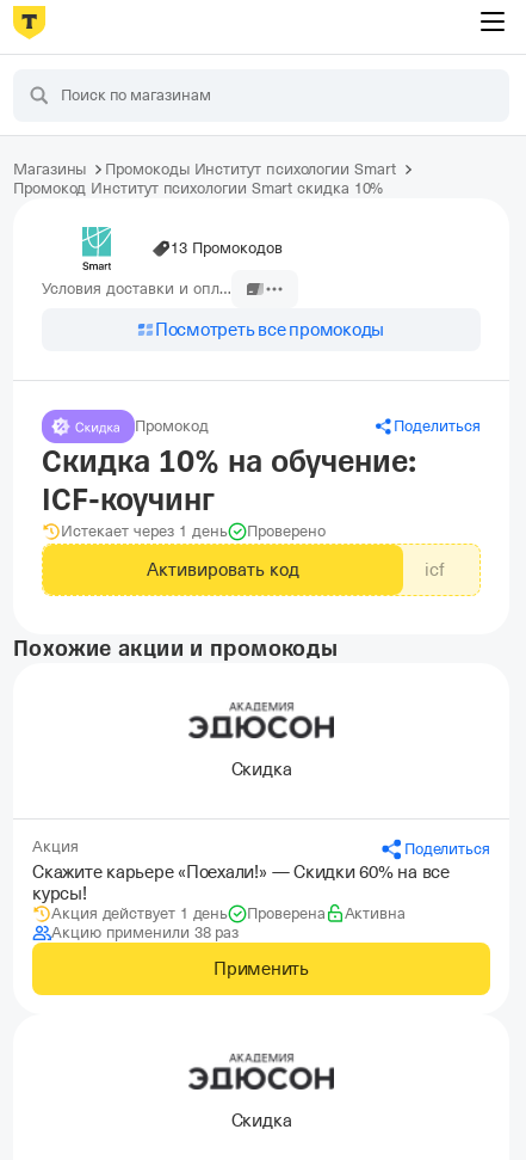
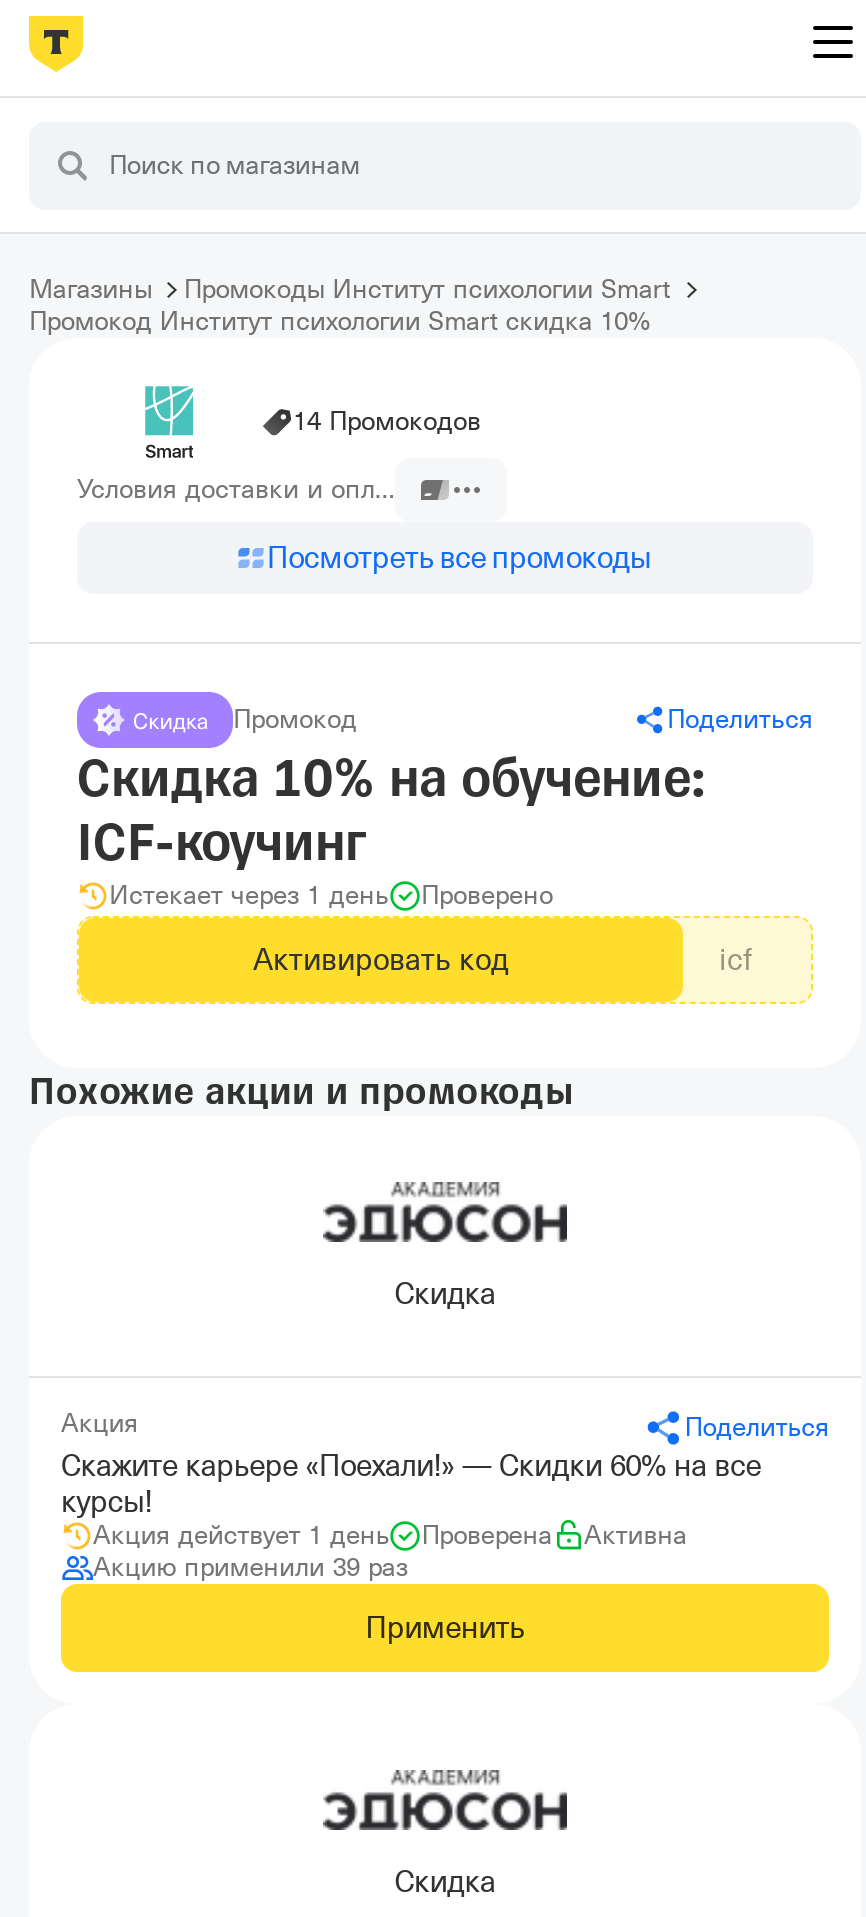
- 13 Промокодов
+ 14 Промокодов

- Акцию применили 38 раз
+ Акцию применили 39 раз
